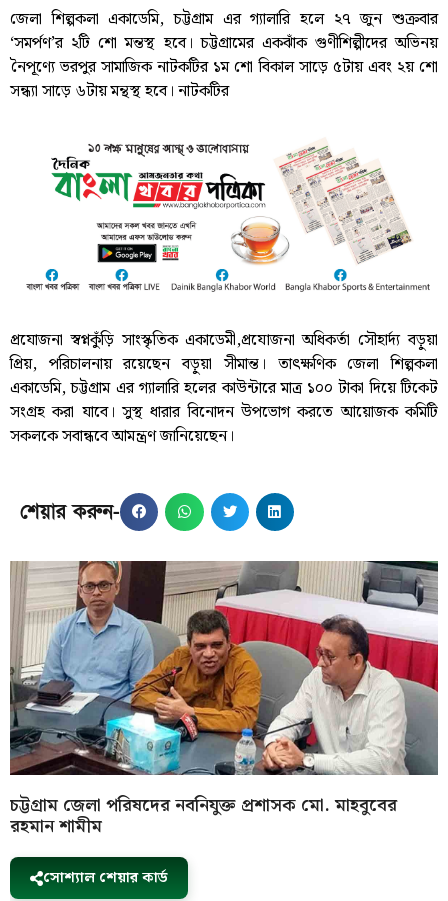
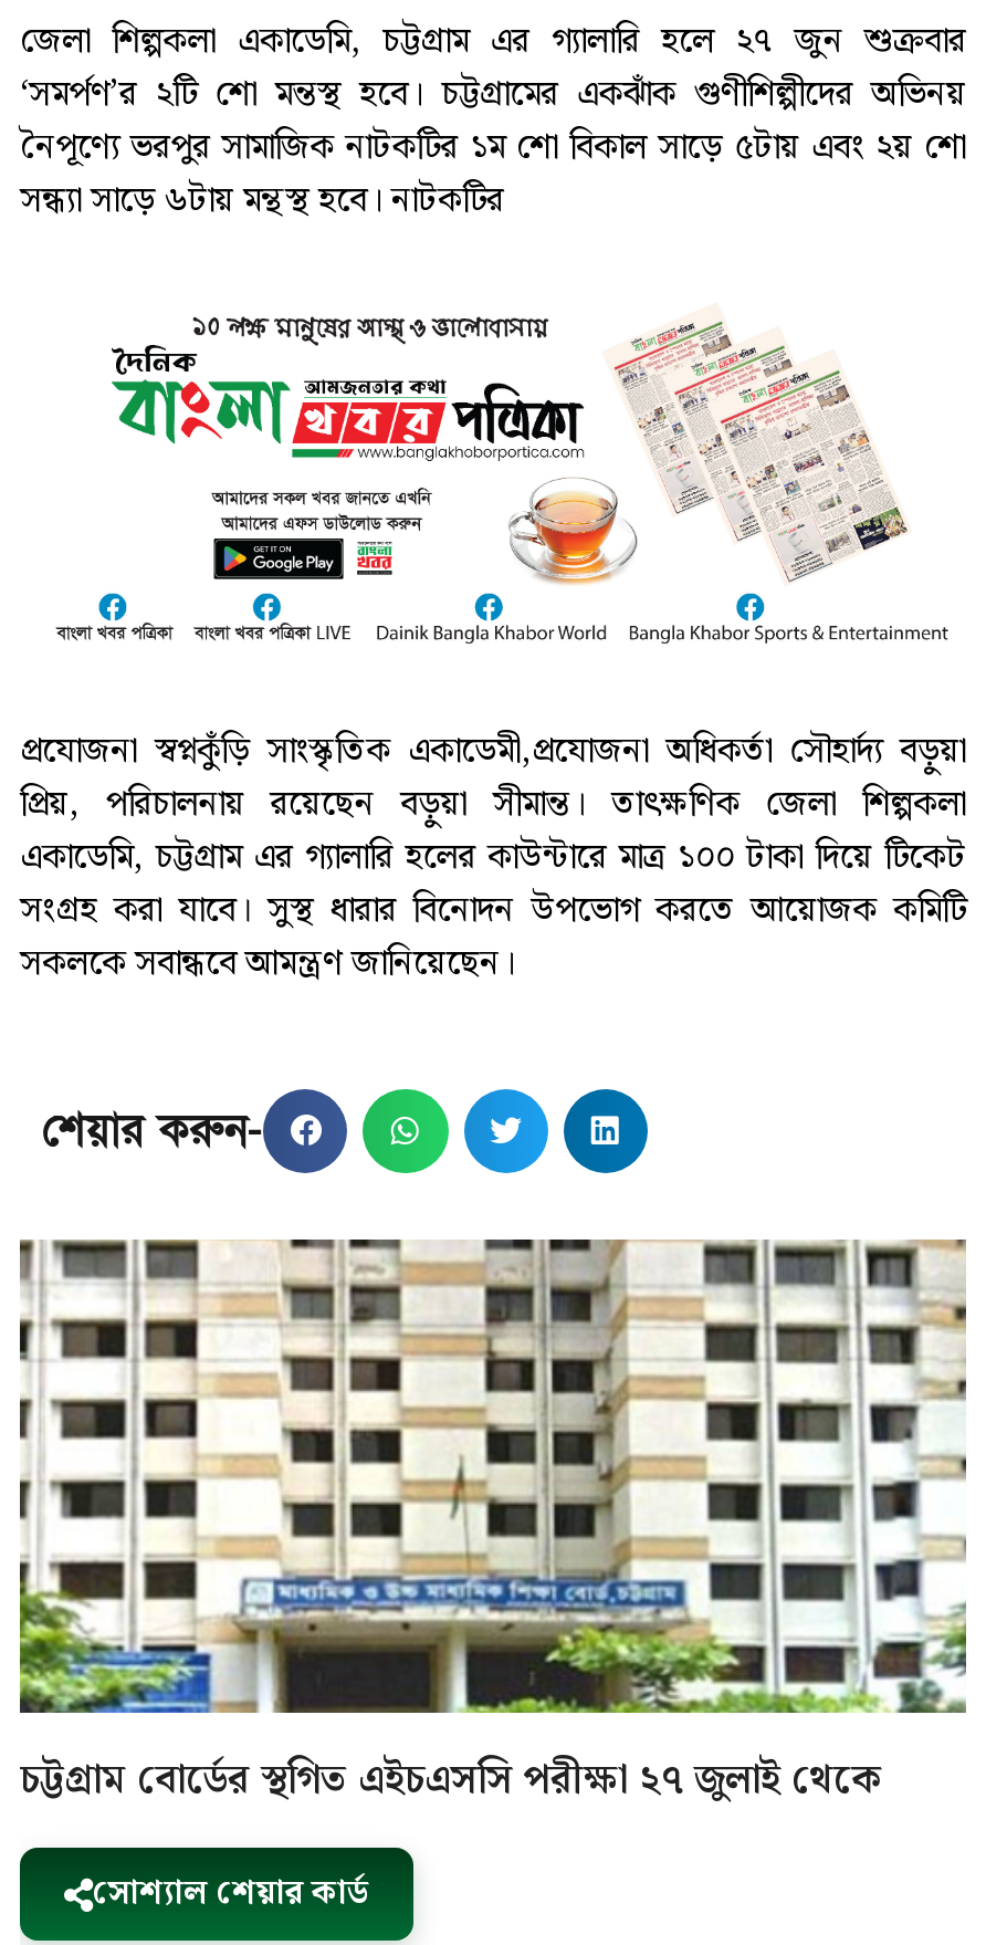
- [image]
- চট্টগ্রাম জেলা পরিষদের নবনিযুক্ত প্রশাসক মো. মাহবুবের
- রহমান শামীম
+ [image]
+ চট্টগ্রাম বোর্ডের স্থগিত এইচএসসি পরীক্ষা ২৭ জুলাই থেকে
